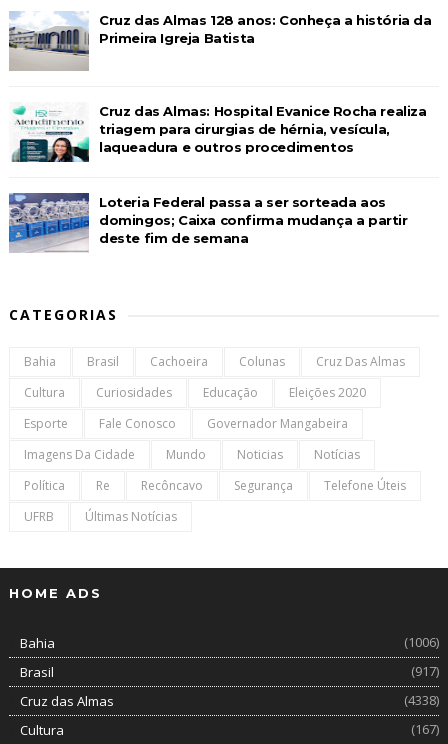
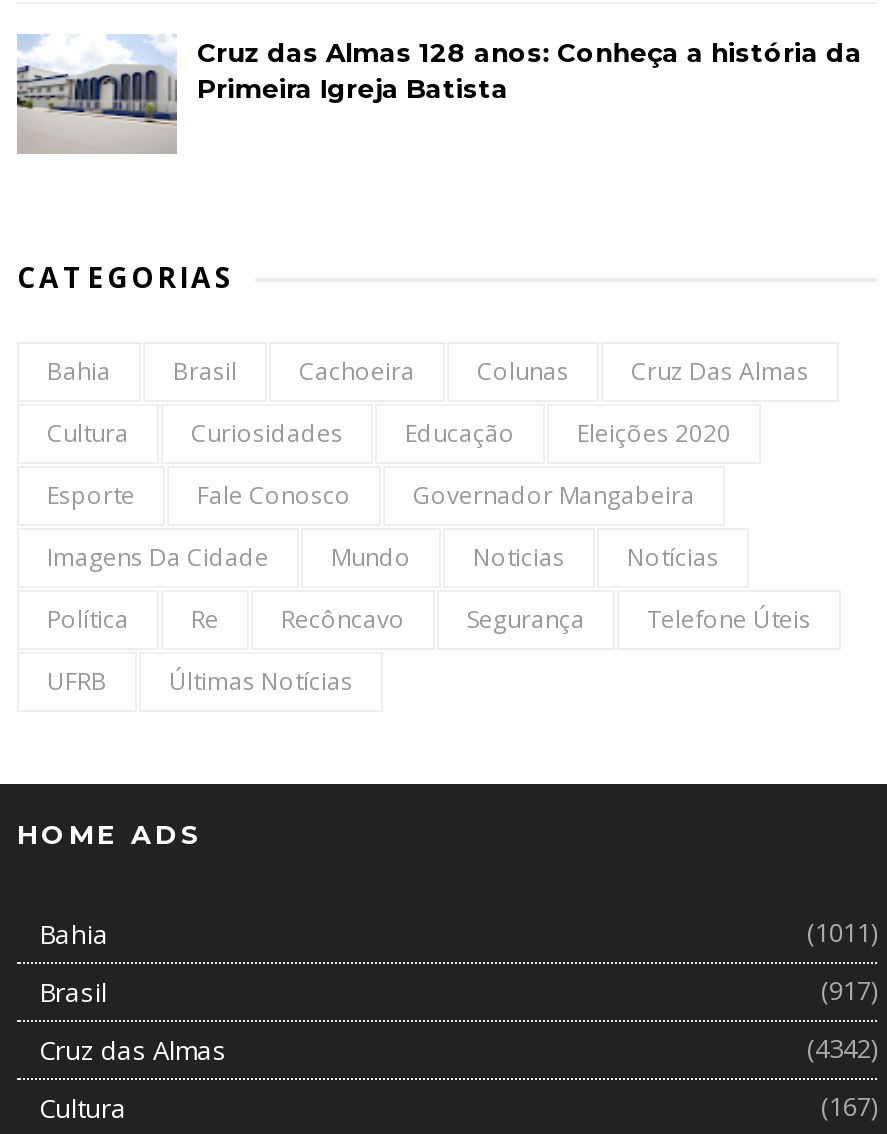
- [image]
- Cruz das Almas: Hospital Evanice Rocha realiza
- triagem para cirurgias de hérnia, vesícula,
- laqueadura e outros procedimentos
- Loteria Federal passa a ser sorteada aos
- domingos; Caixa confirma mudança a partir
- deste fim de semana

- [image]

- (1006)
+ (1011)

- (4338)
+ (4342)
